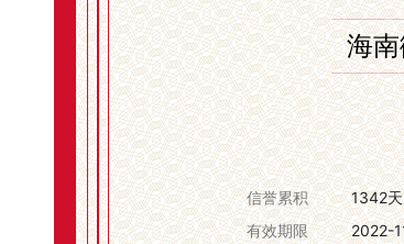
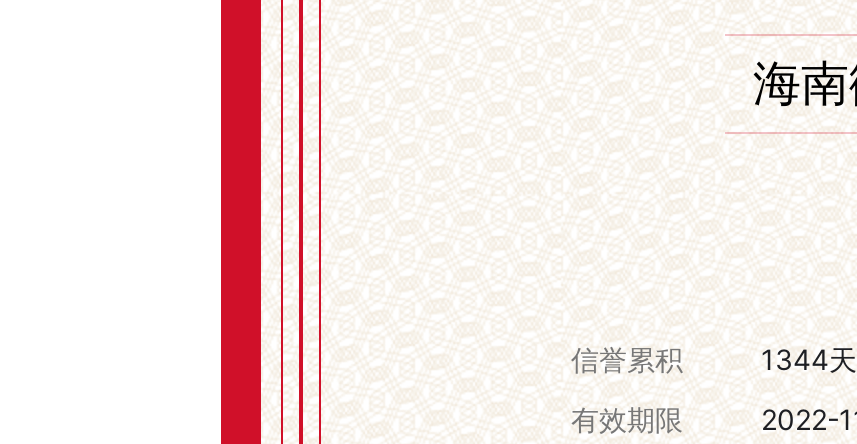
- 1342天
+ 1344天
